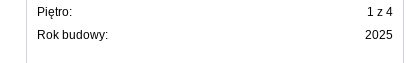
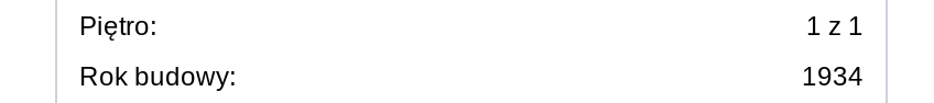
- 1 z 4
+ 1 z 1

- 2025
+ 1934
